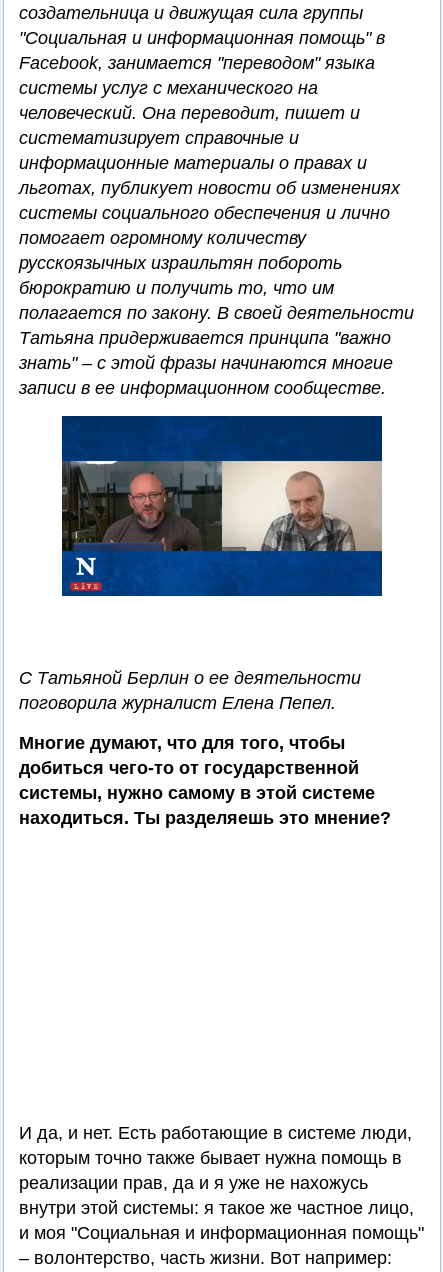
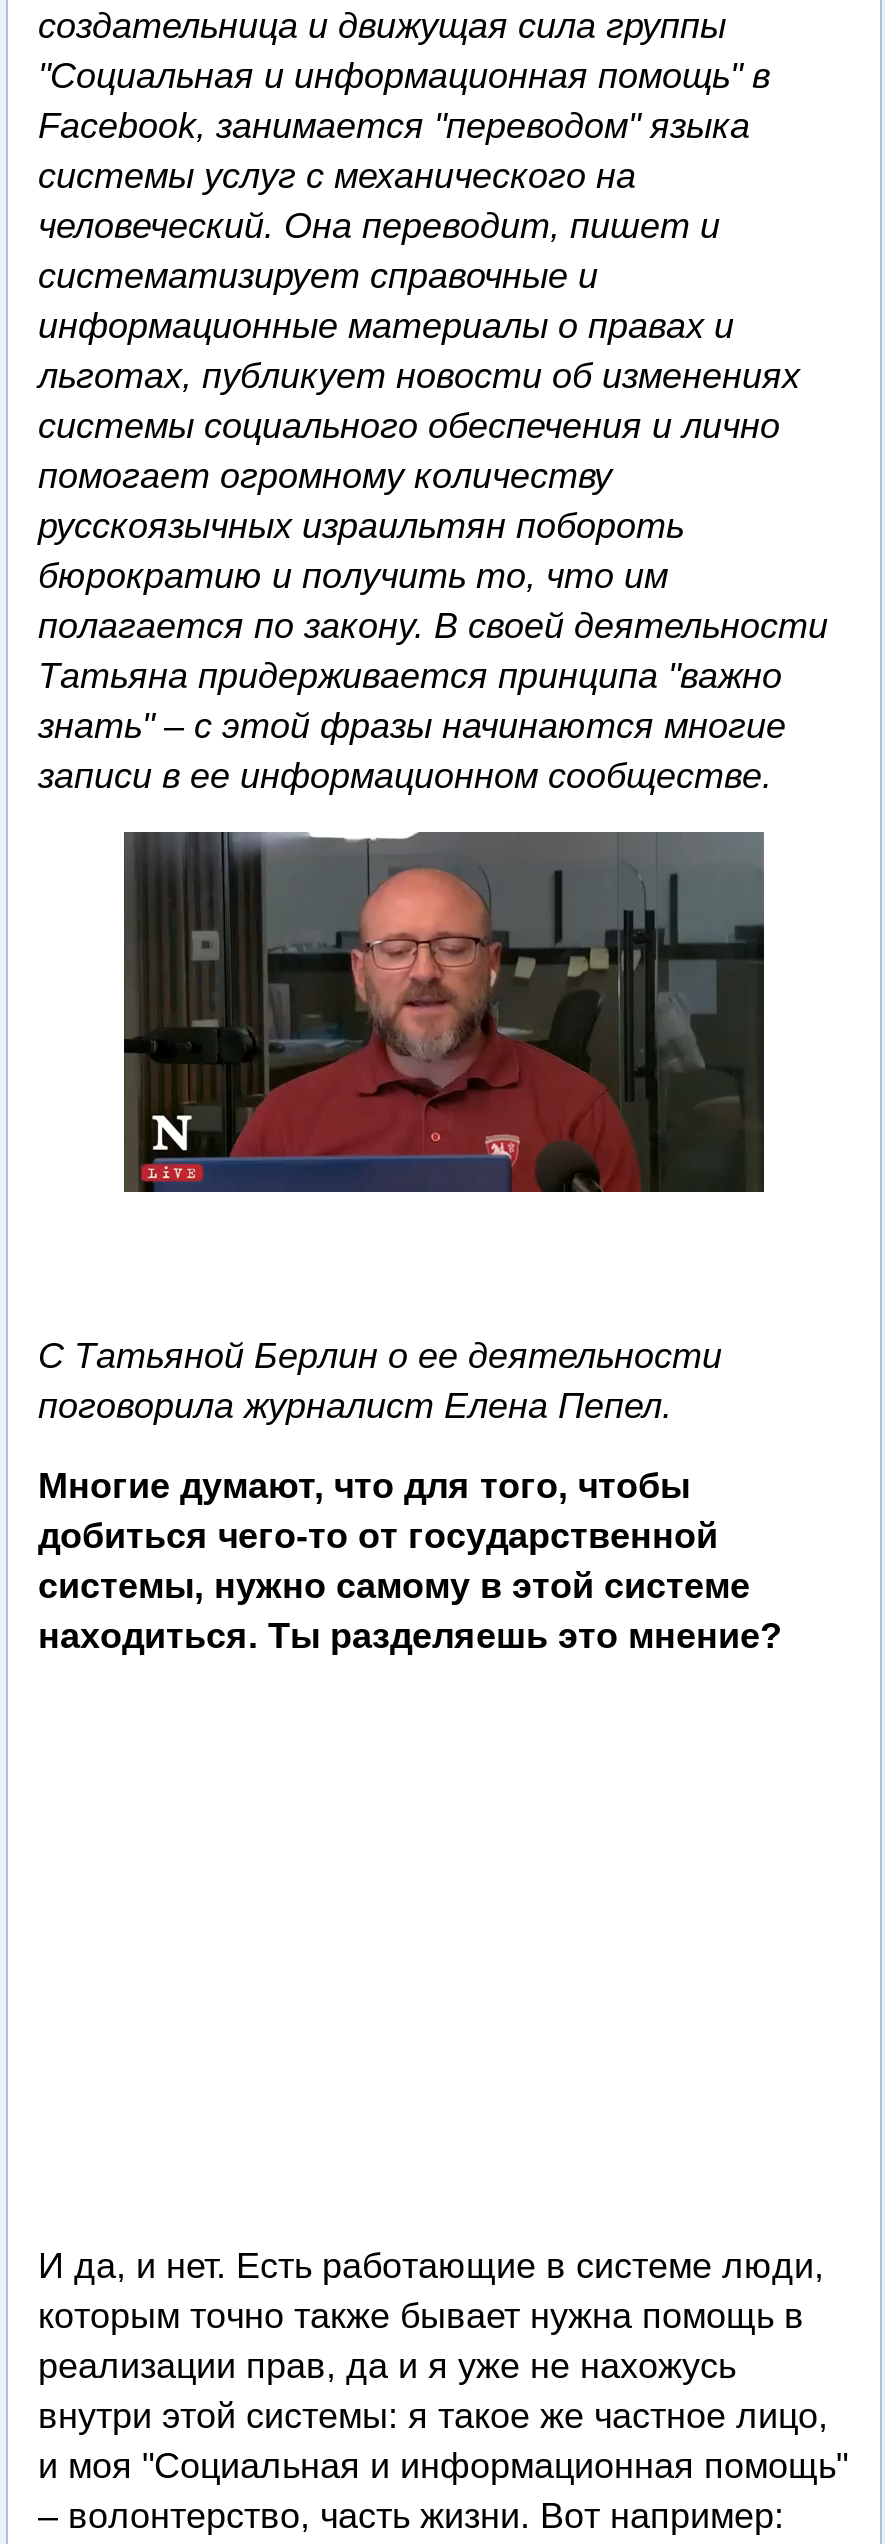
- [image]
+ [image]
